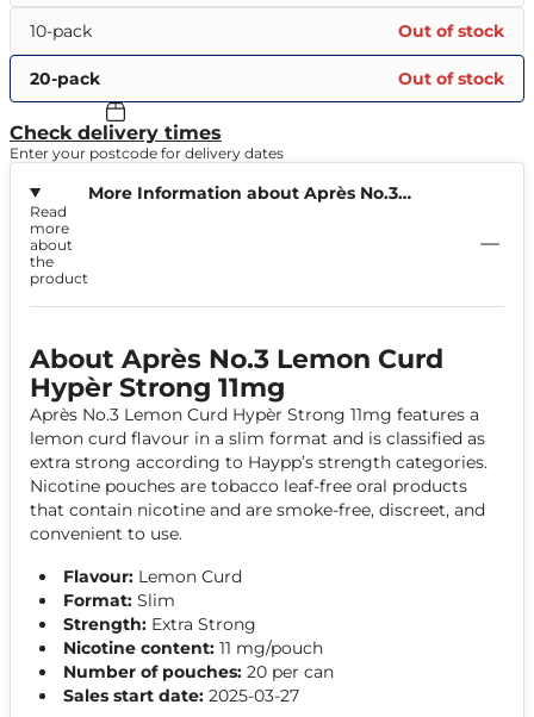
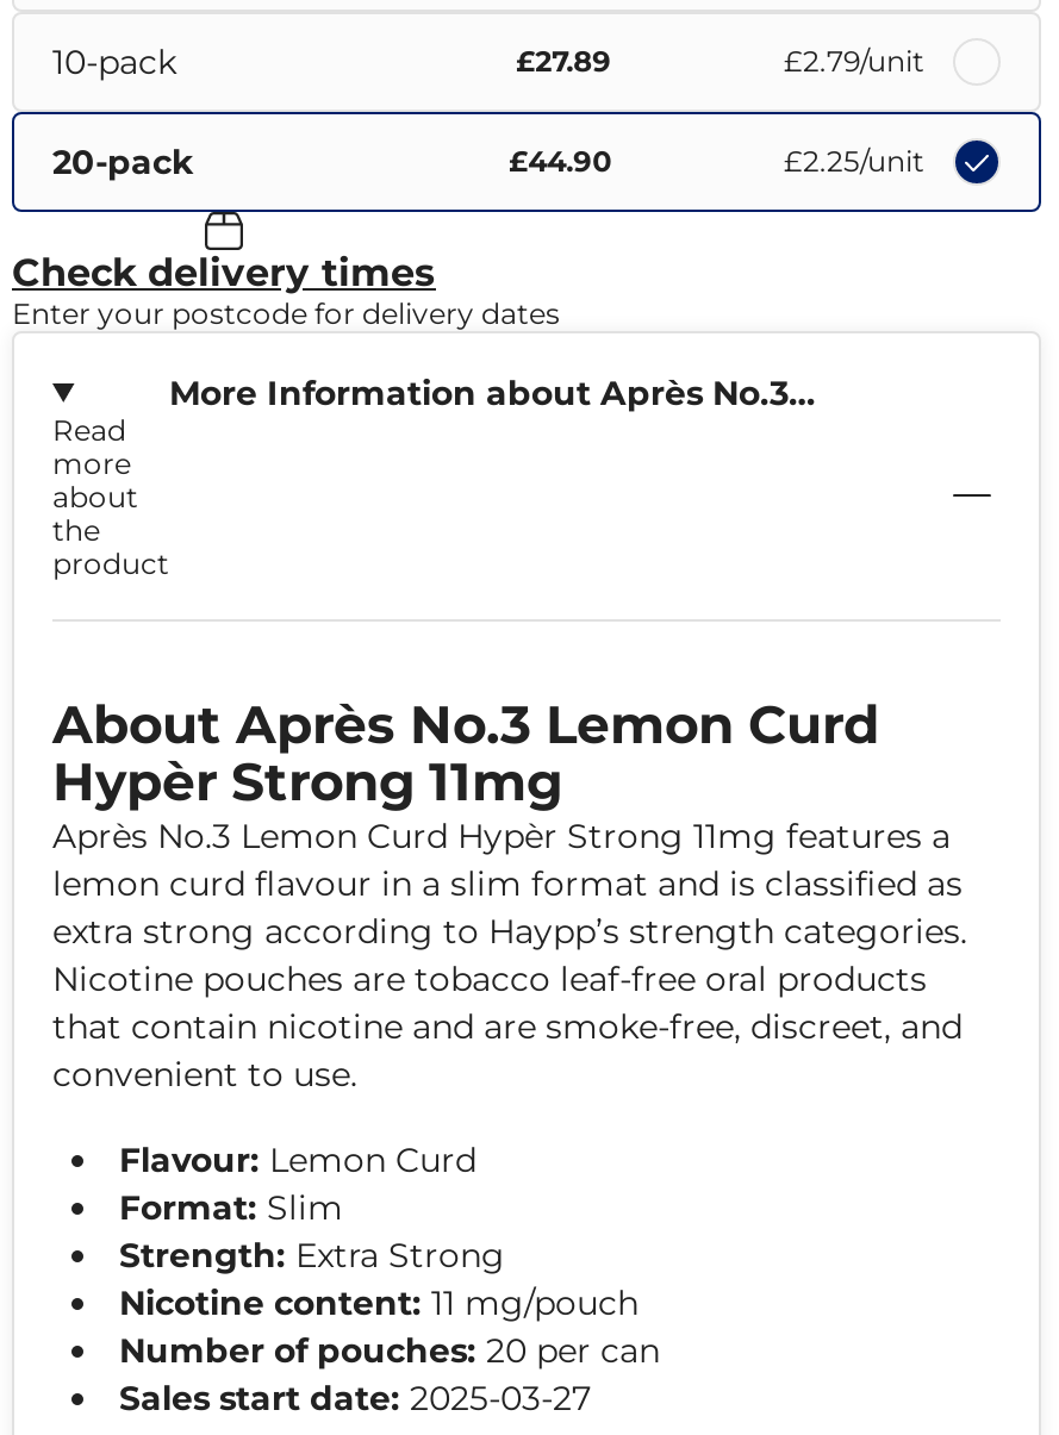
- Out of stock
+ £27.89
+ £2.79/unit

- Out of stock
+ £44.90
+ £2.25/unit
